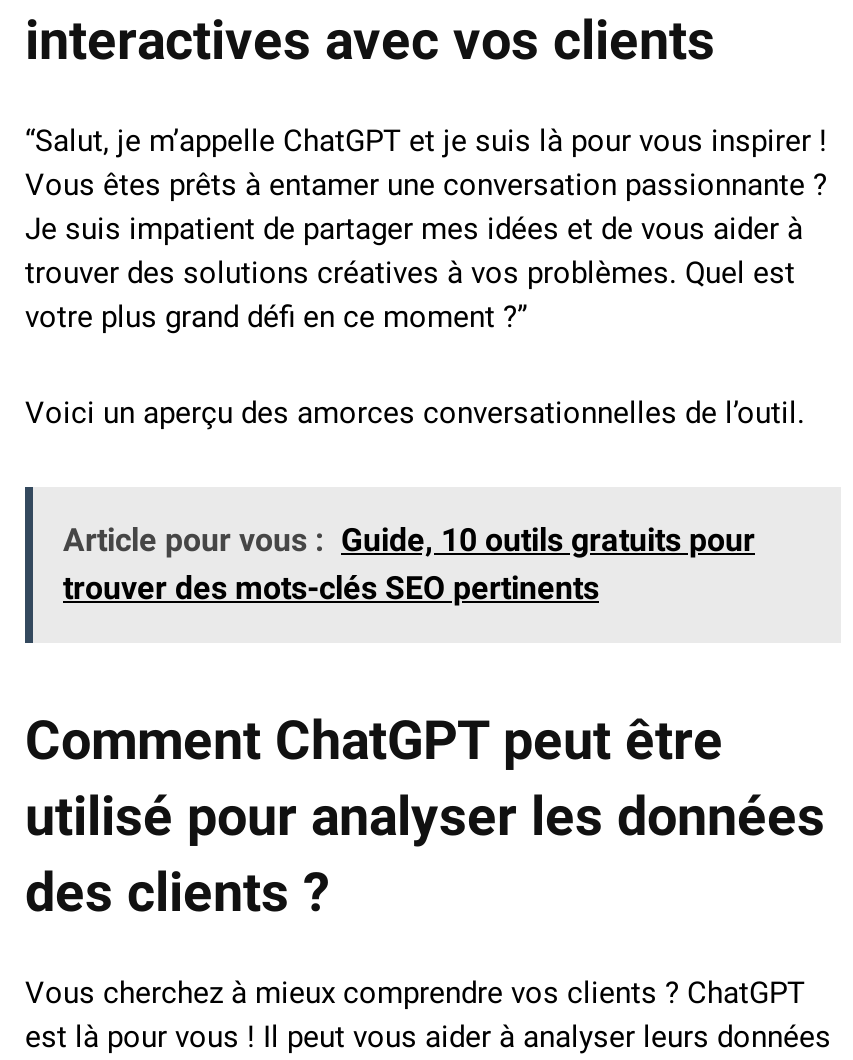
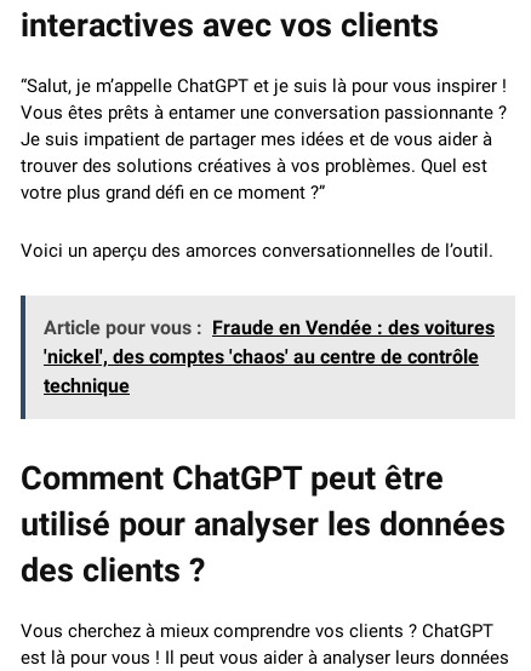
- Article pour vous : Guide, 10 outils gratuits pour
- trouver des mots-clés SEO pertinents
+ Article pour vous : Fraude en Vendée : des voitures
+ 'nickel', des comptes 'chaos' au centre de contrôle
+ technique
